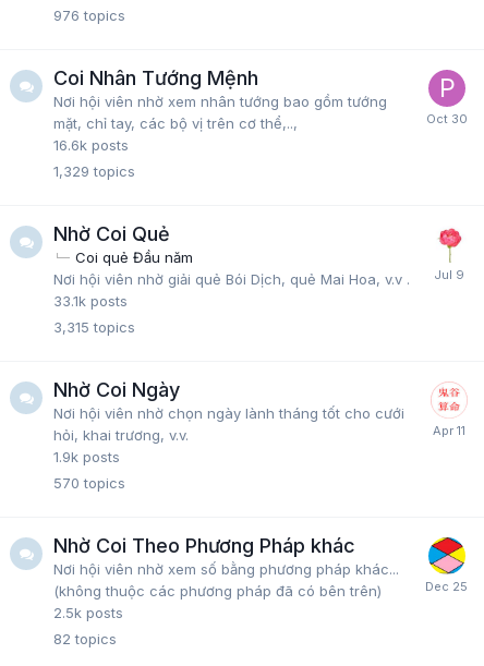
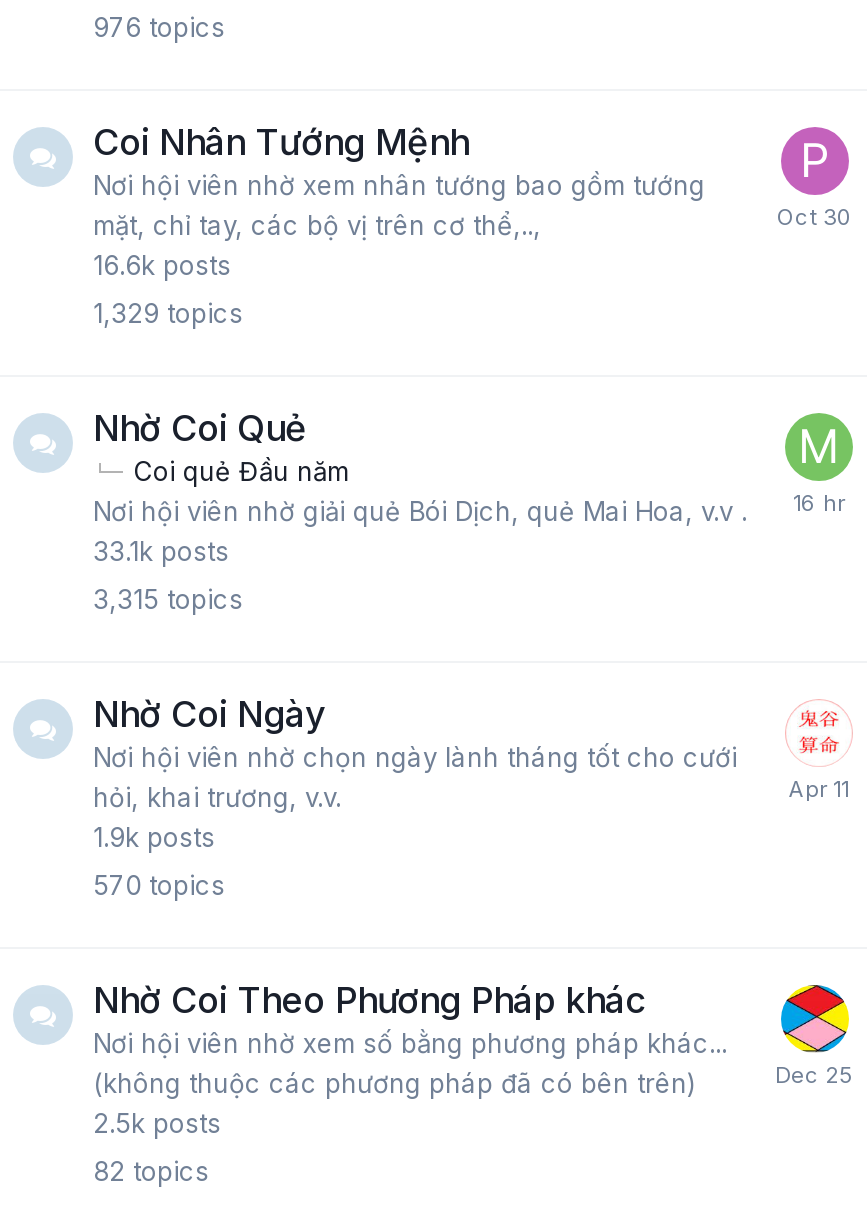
- [image]
+ [image]
